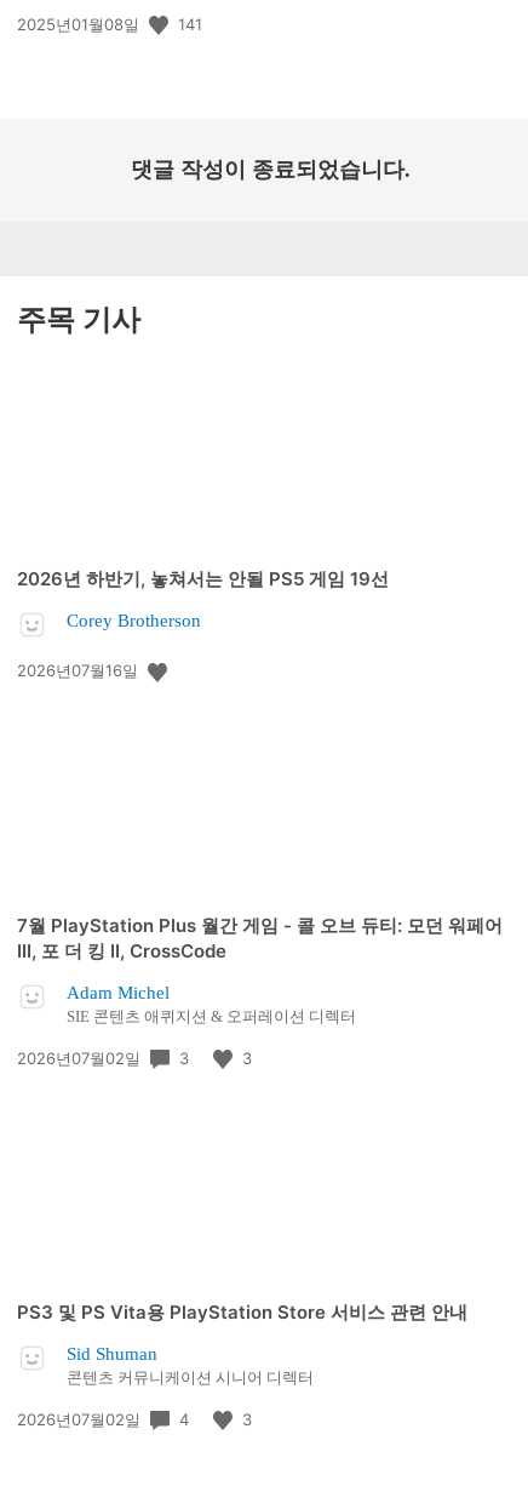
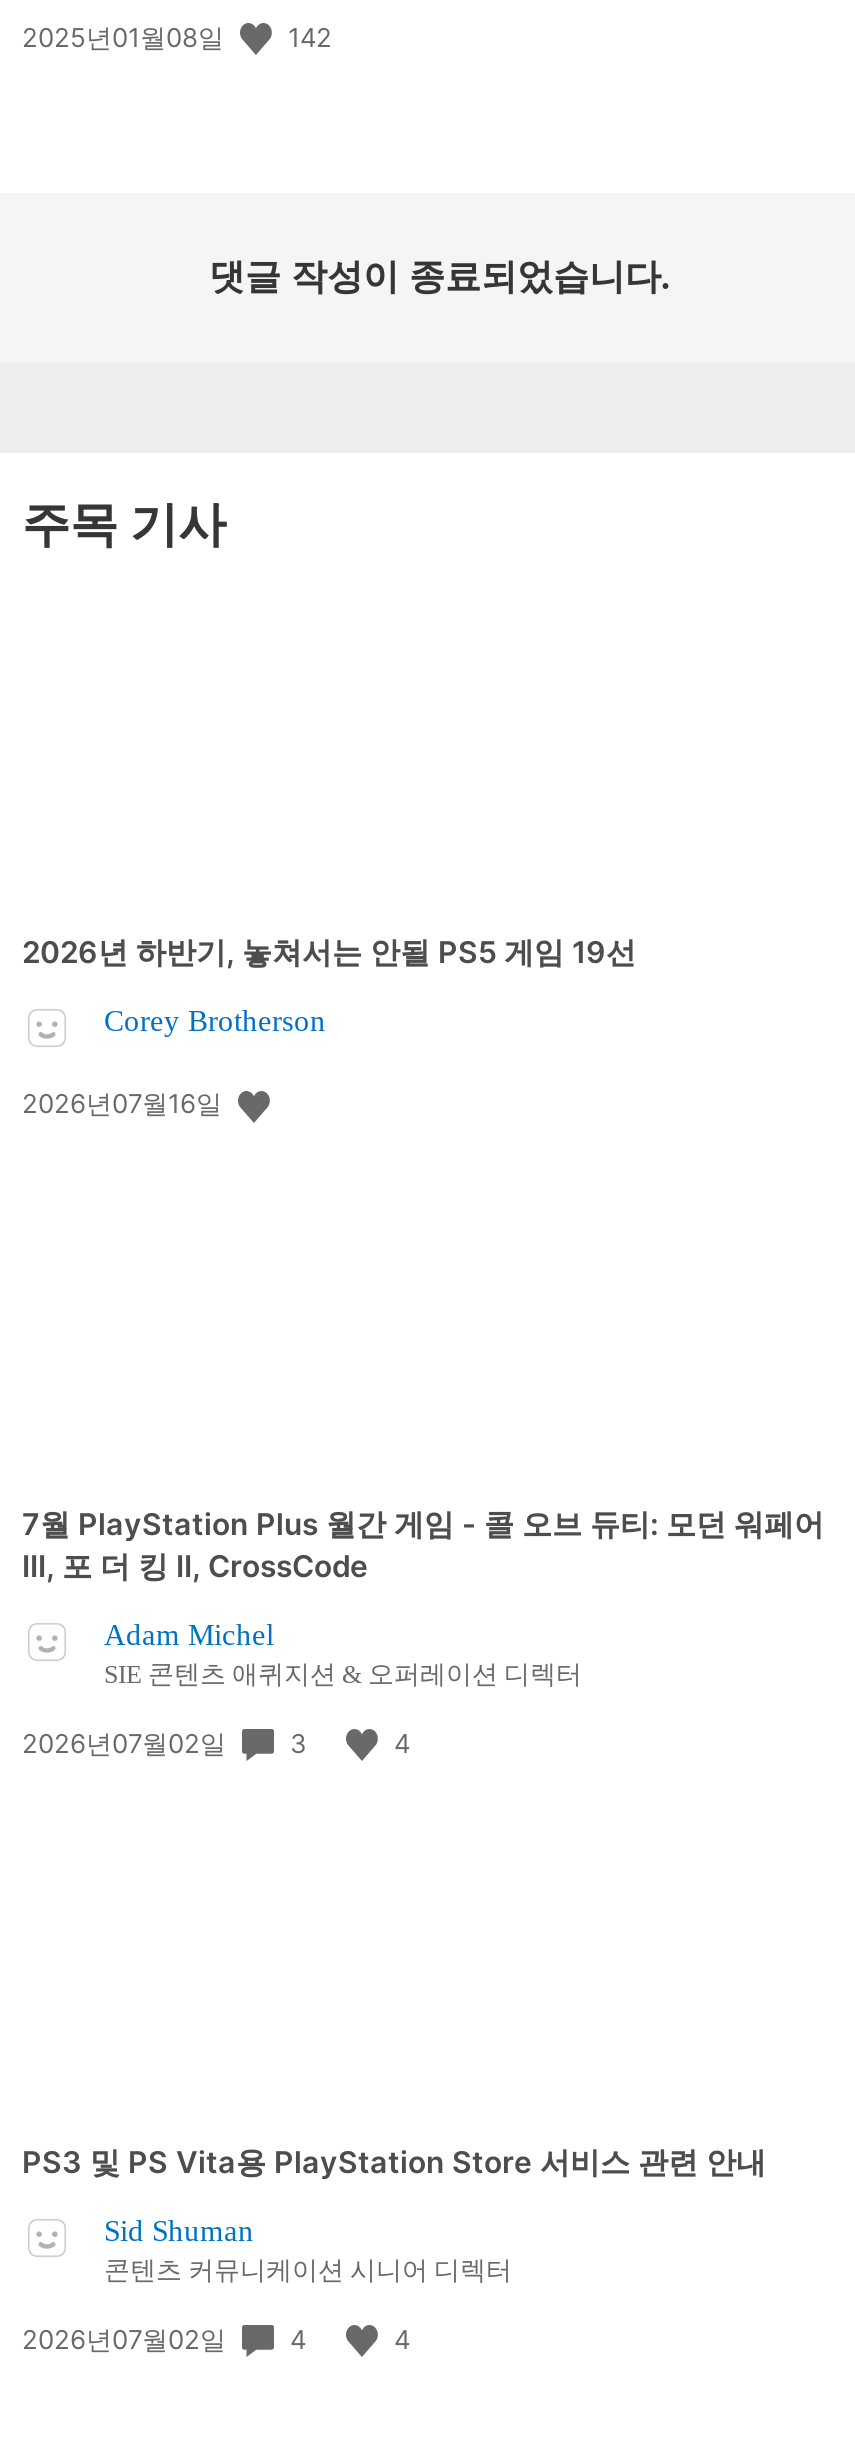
- 141
+ 142

- 3
+ 4

- 3
+ 4
